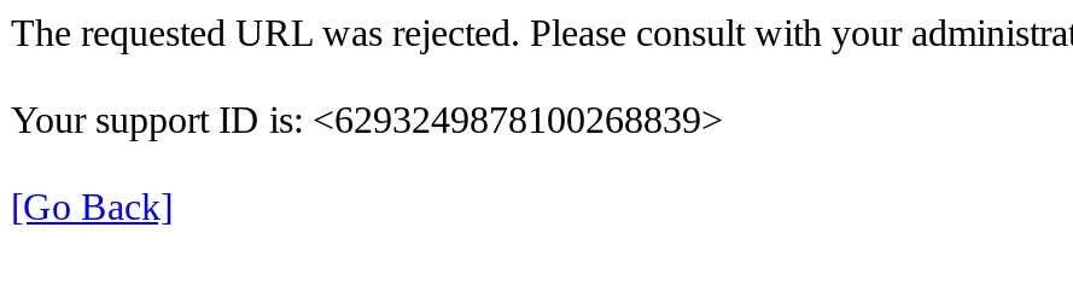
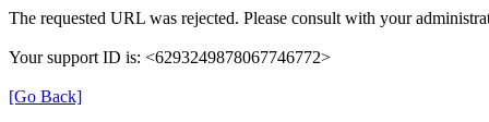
- Your support ID is: <6293249878100268839>
+ Your support ID is: <6293249878067746772>
